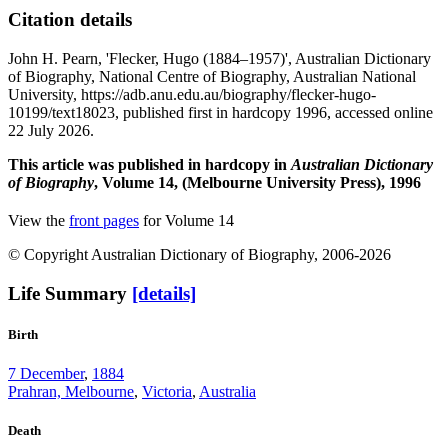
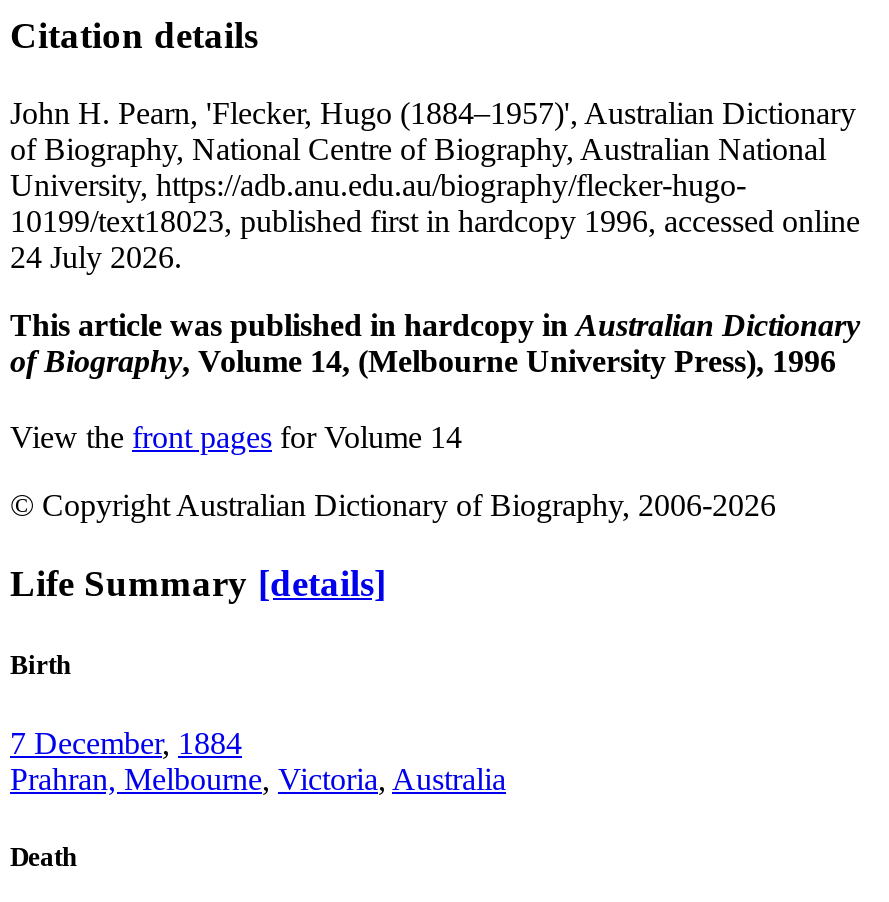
- 22 July 2026.
+ 24 July 2026.
